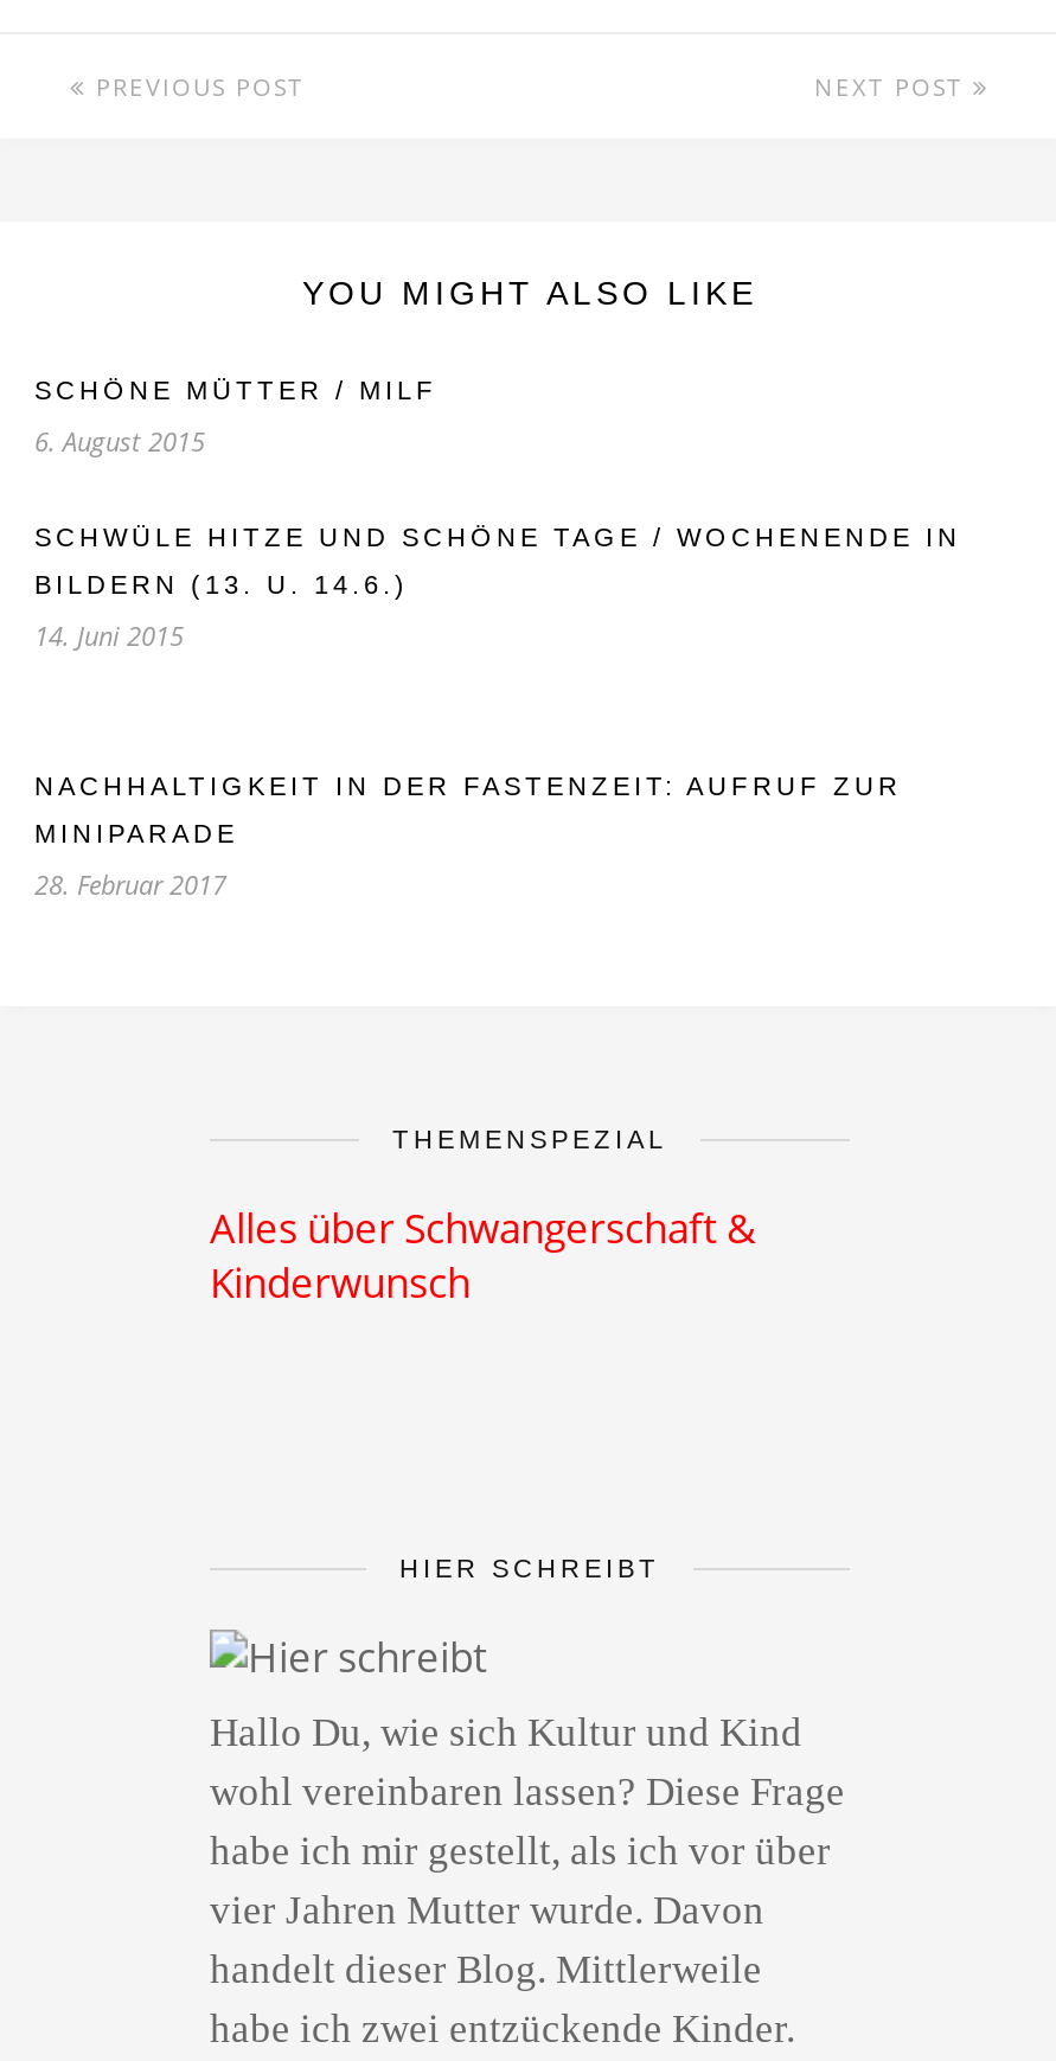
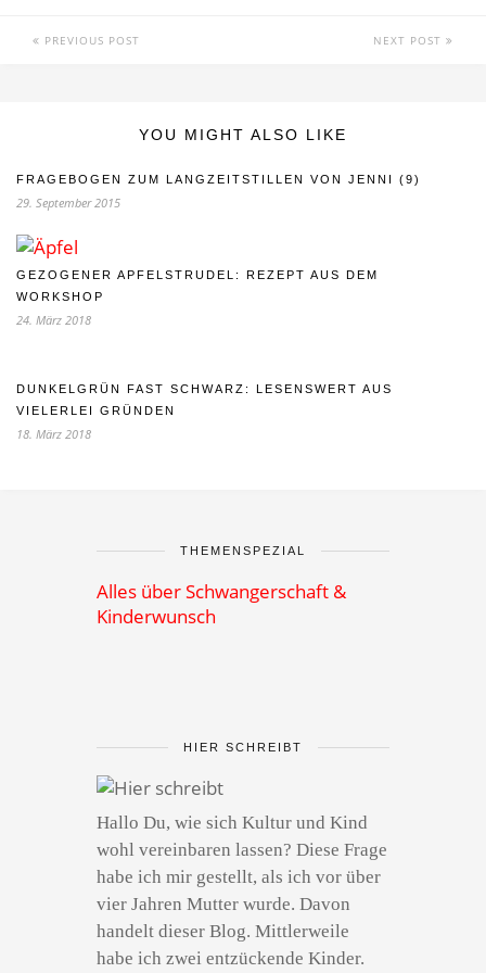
- SCHÖNE MÜTTER / MILF
+ FRAGEBOGEN ZUM LANGZEITSTILLEN VON JENNI (9)

- 6. August 2015
+ 29. September 2015

- SCHWÜLE HITZE UND SCHÖNE TAGE / WOCHENENDE IN
+ GEZOGENER APFELSTRUDEL: REZEPT AUS DEM

- BILDERN (13. U. 14.6.)
+ WORKSHOP

- 14. Juni 2015
+ 24. März 2018

- NACHHALTIGKEIT IN DER FASTENZEIT: AUFRUF ZUR
+ DUNKELGRÜN FAST SCHWARZ: LESENSWERT AUS

- MINIPARADE
+ VIELERLEI GRÜNDEN

- 28. Februar 2017
+ 18. März 2018
